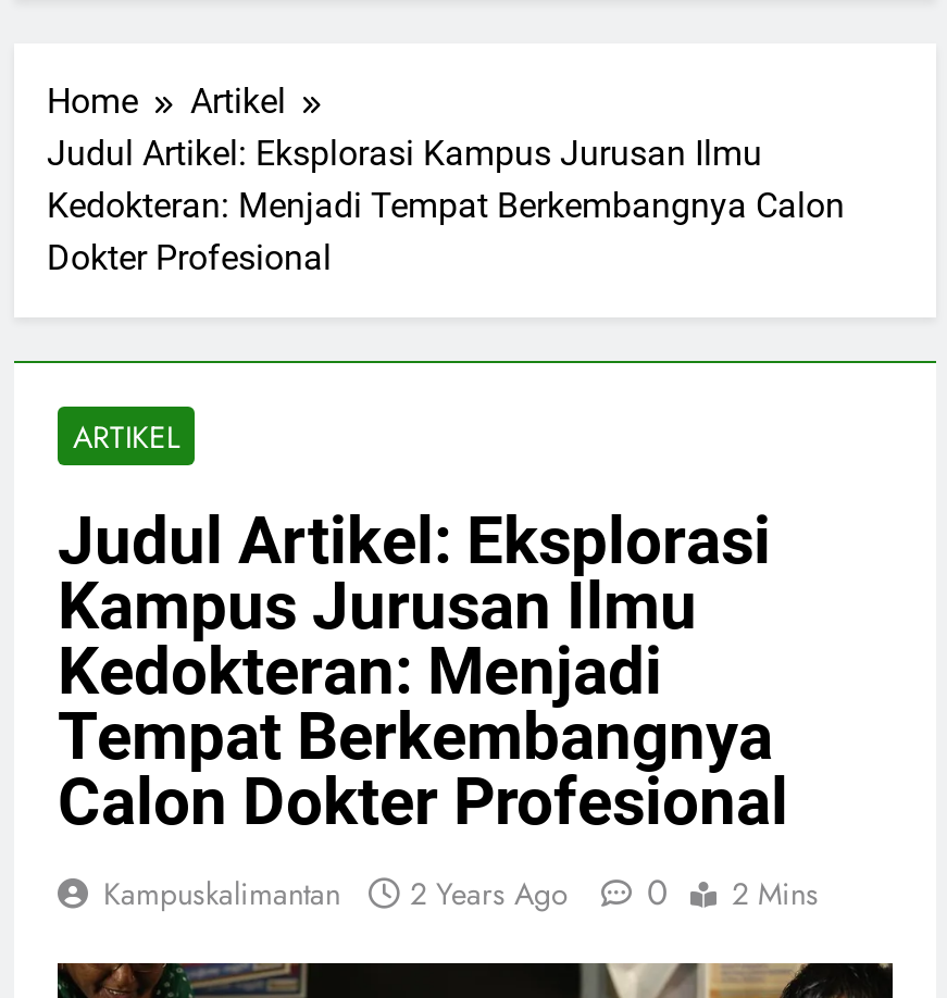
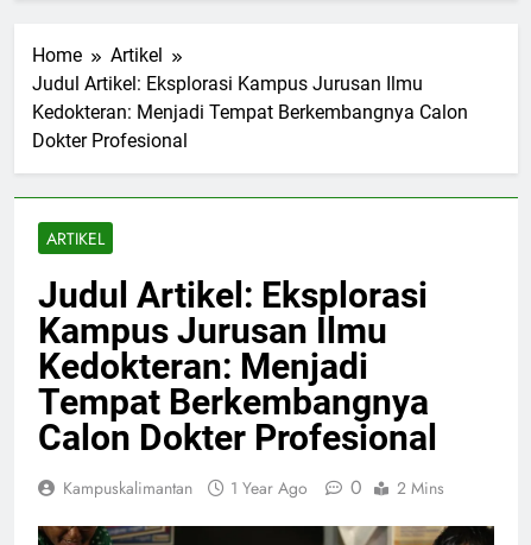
- Kampuskalimantan 2 Years Ago 0 2 Mins
+ Kampuskalimantan 1 Year Ago 0 2 Mins
